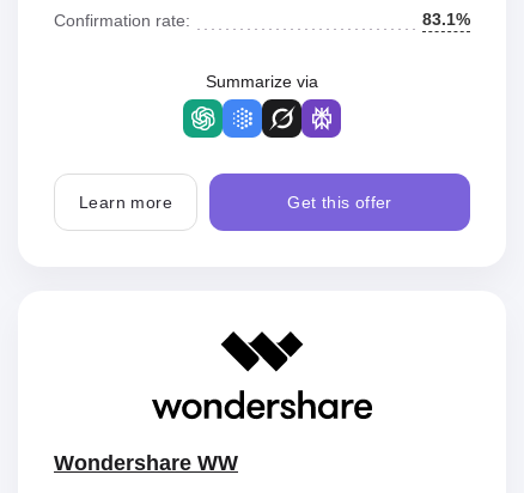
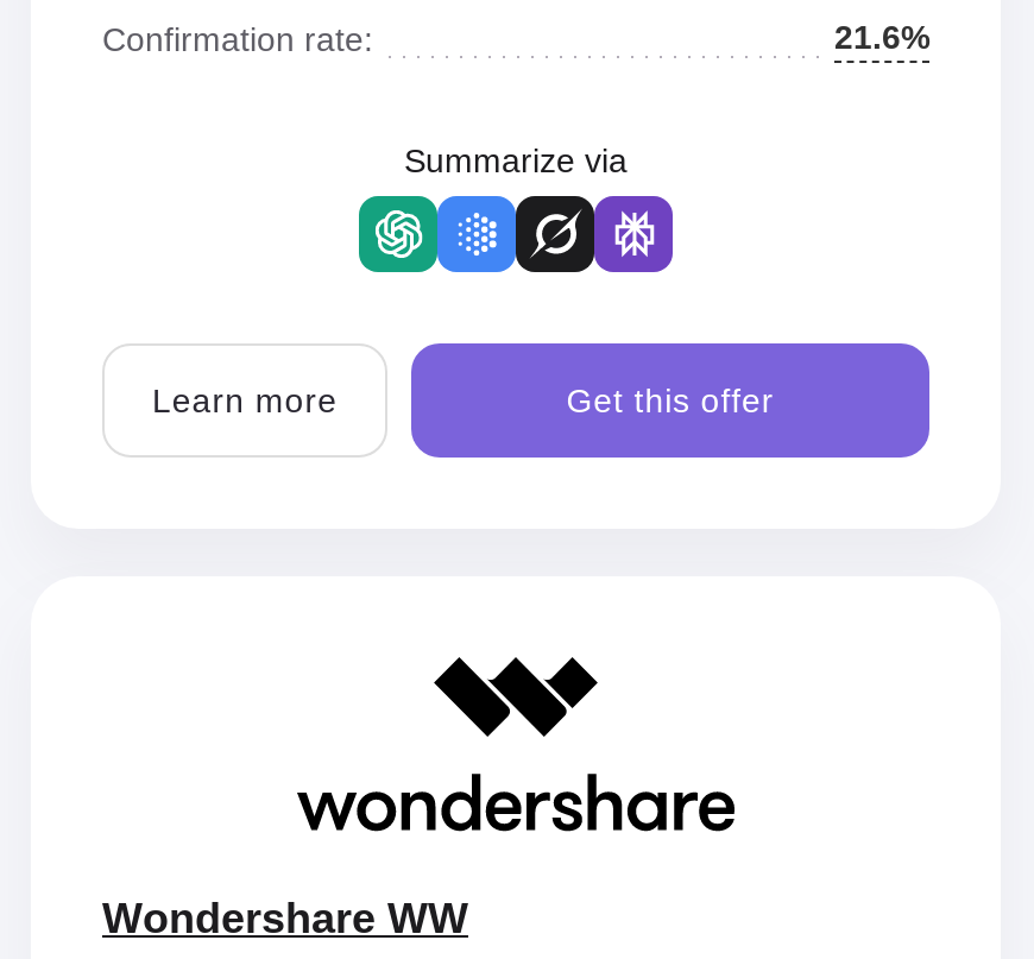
- 83.1%
+ 21.6%
